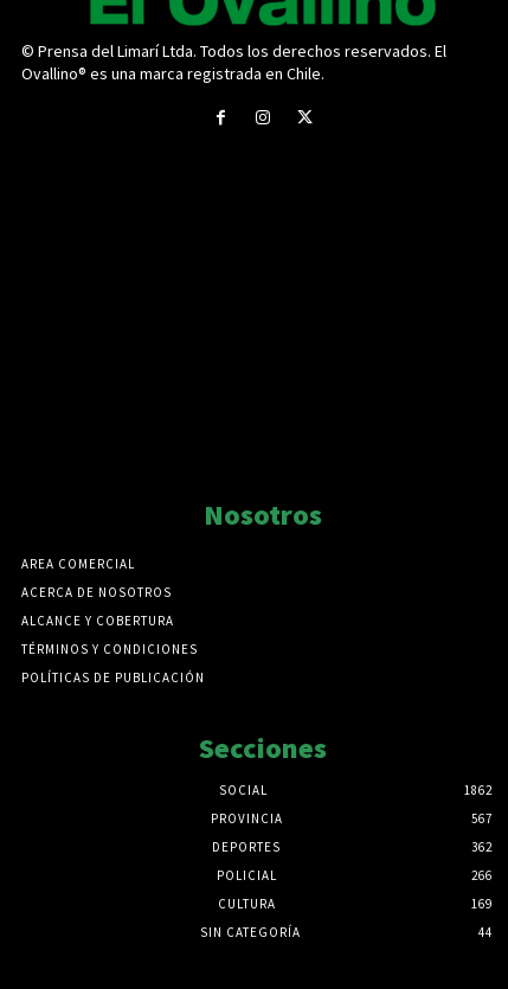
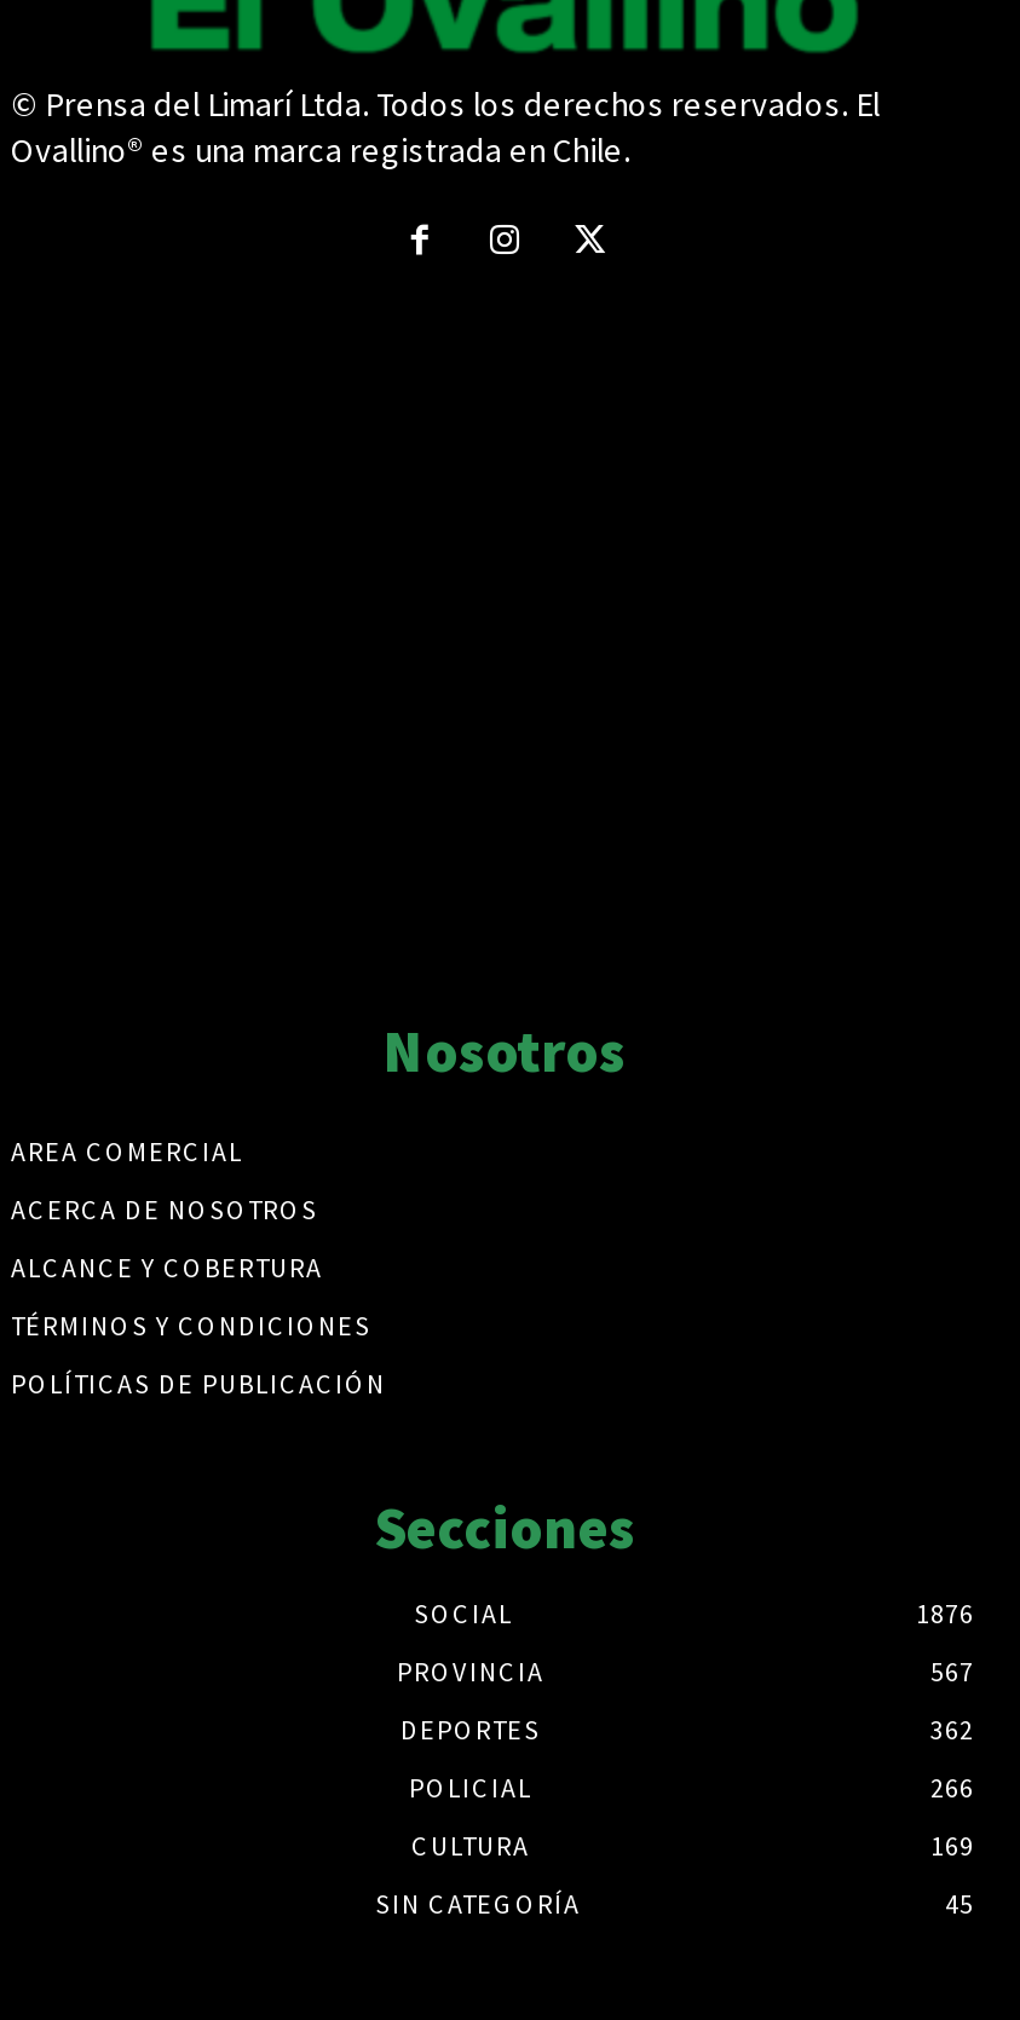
- 1862
+ 1876

- 44
+ 45
